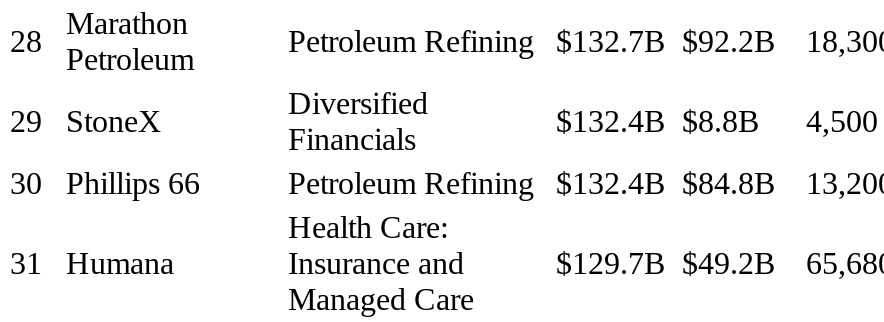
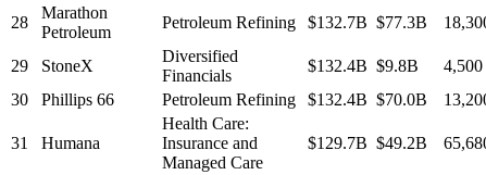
- $132.7B $92.2B
+ $132.7B $77.3B

- $132.4B $8.8B 4,500
+ $132.4B $9.8B 4,500

- $132.4B $84.8B
+ $132.4B $70.0B
